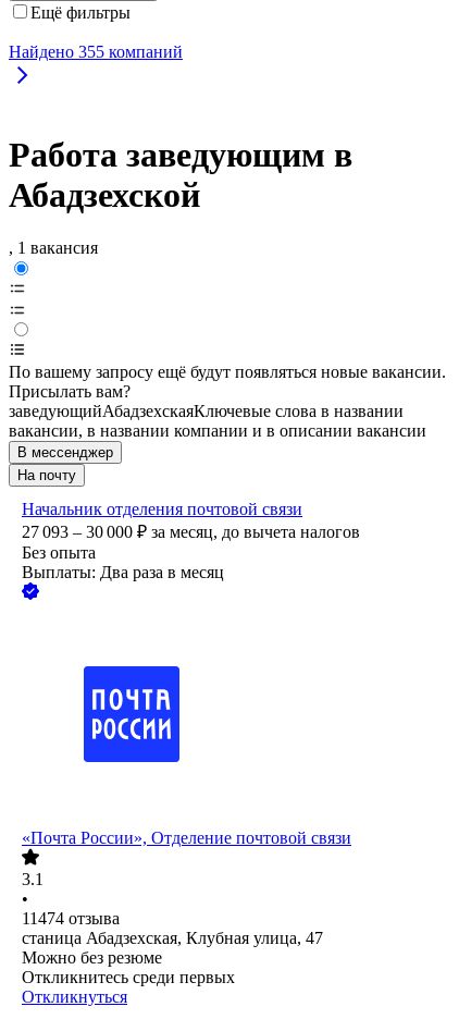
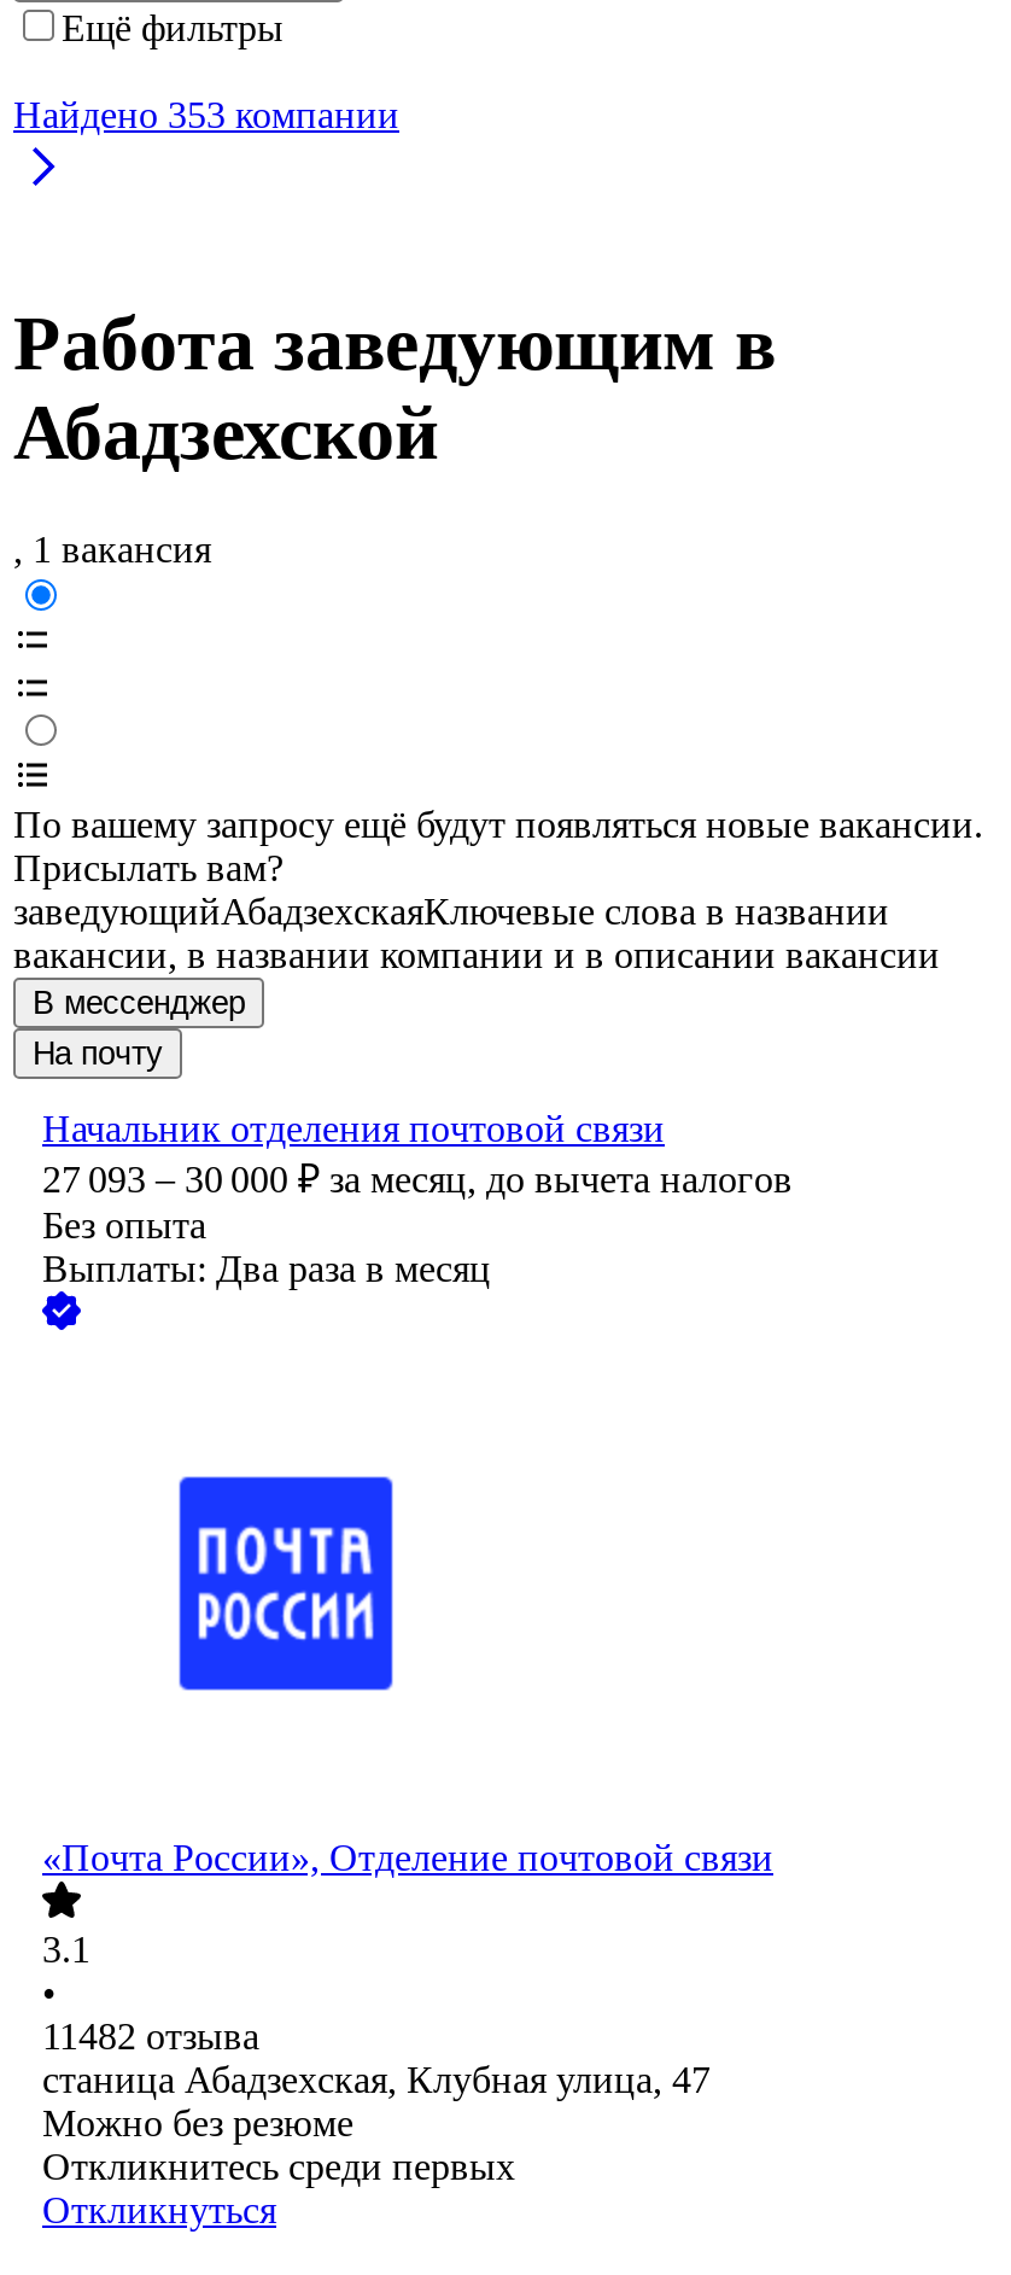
- Найдено 355 компаний
+ Найдено 353 компании

- 11474 отзыва
+ 11482 отзыва
